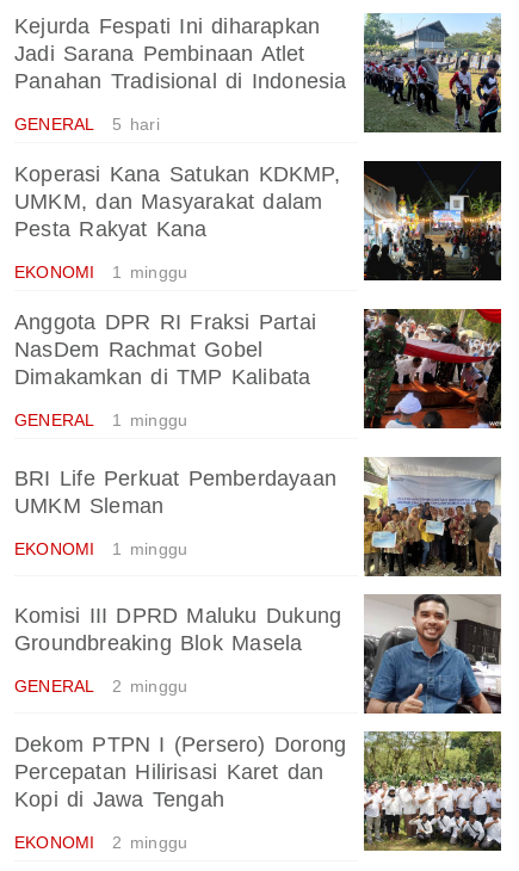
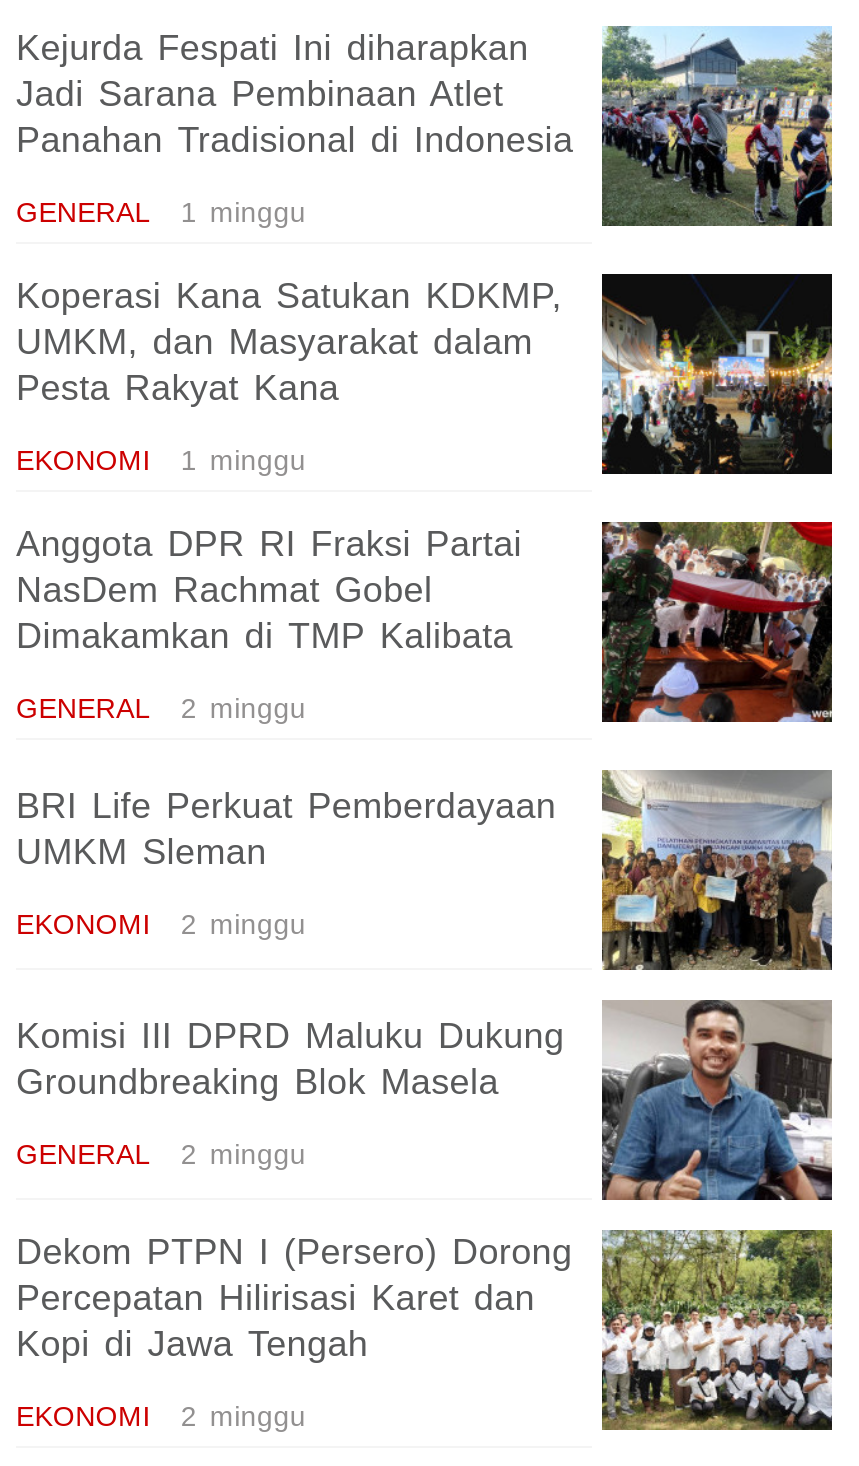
- GENERAL 5 hari
+ GENERAL 1 minggu

- GENERAL 1 minggu
+ GENERAL 2 minggu

- EKONOMI 1 minggu
+ EKONOMI 2 minggu
